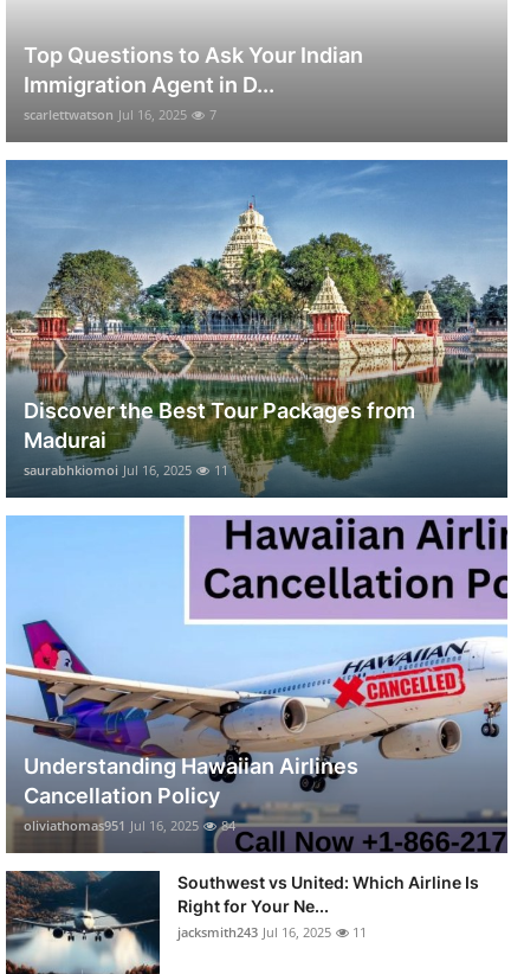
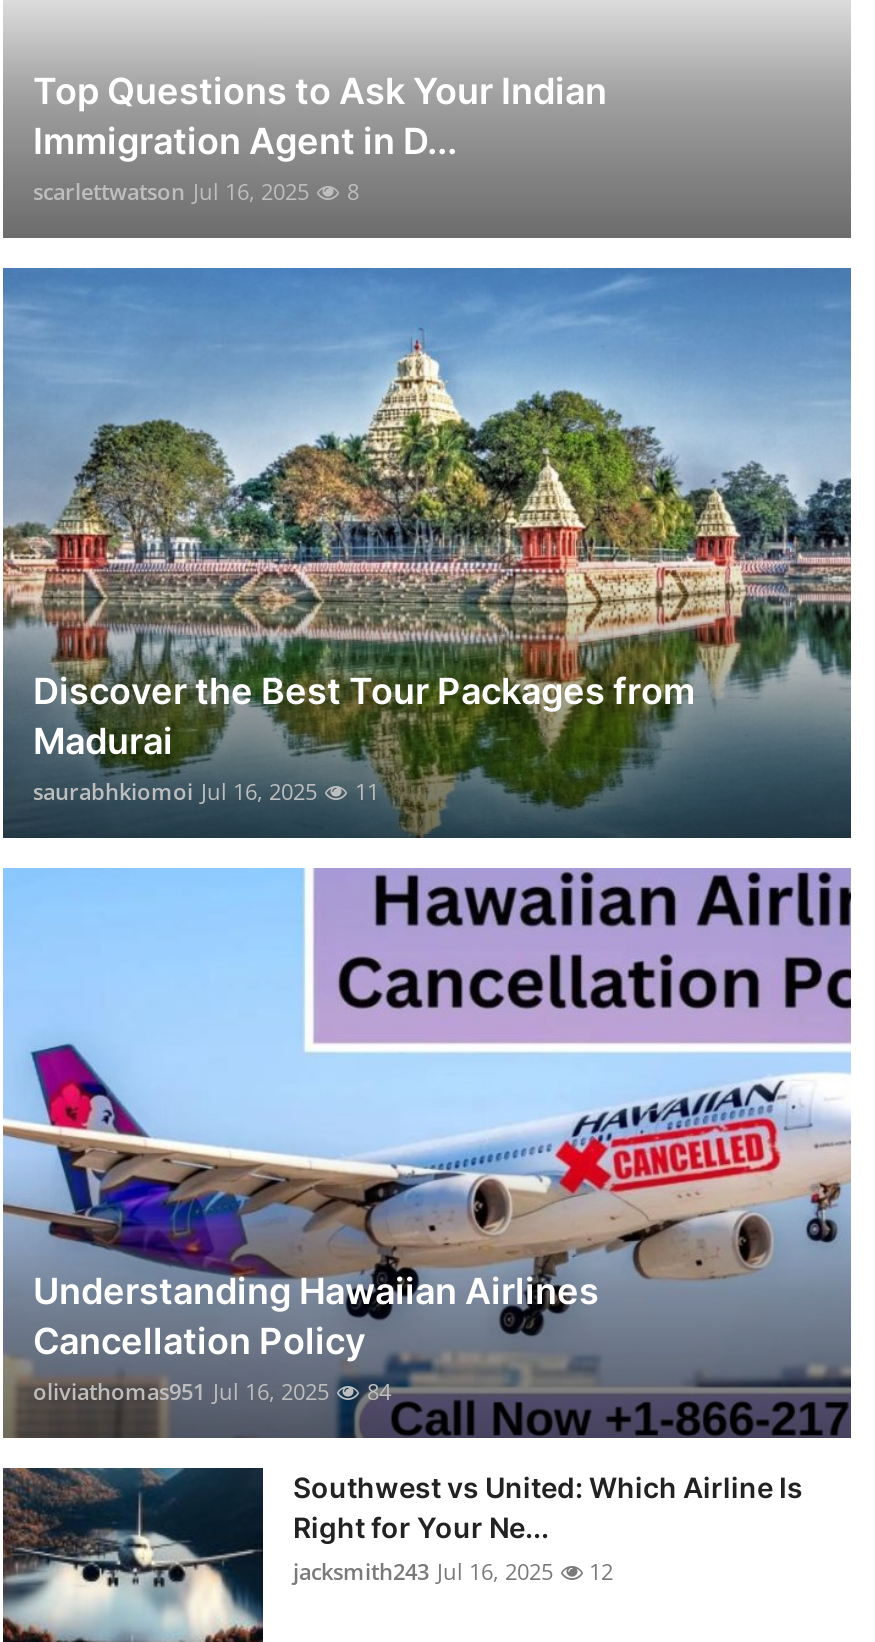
- scarlettwatson Jul 16, 2025 7
+ scarlettwatson Jul 16, 2025 8

- jacksmith243 Jul 16, 2025 11
+ jacksmith243 Jul 16, 2025 12
